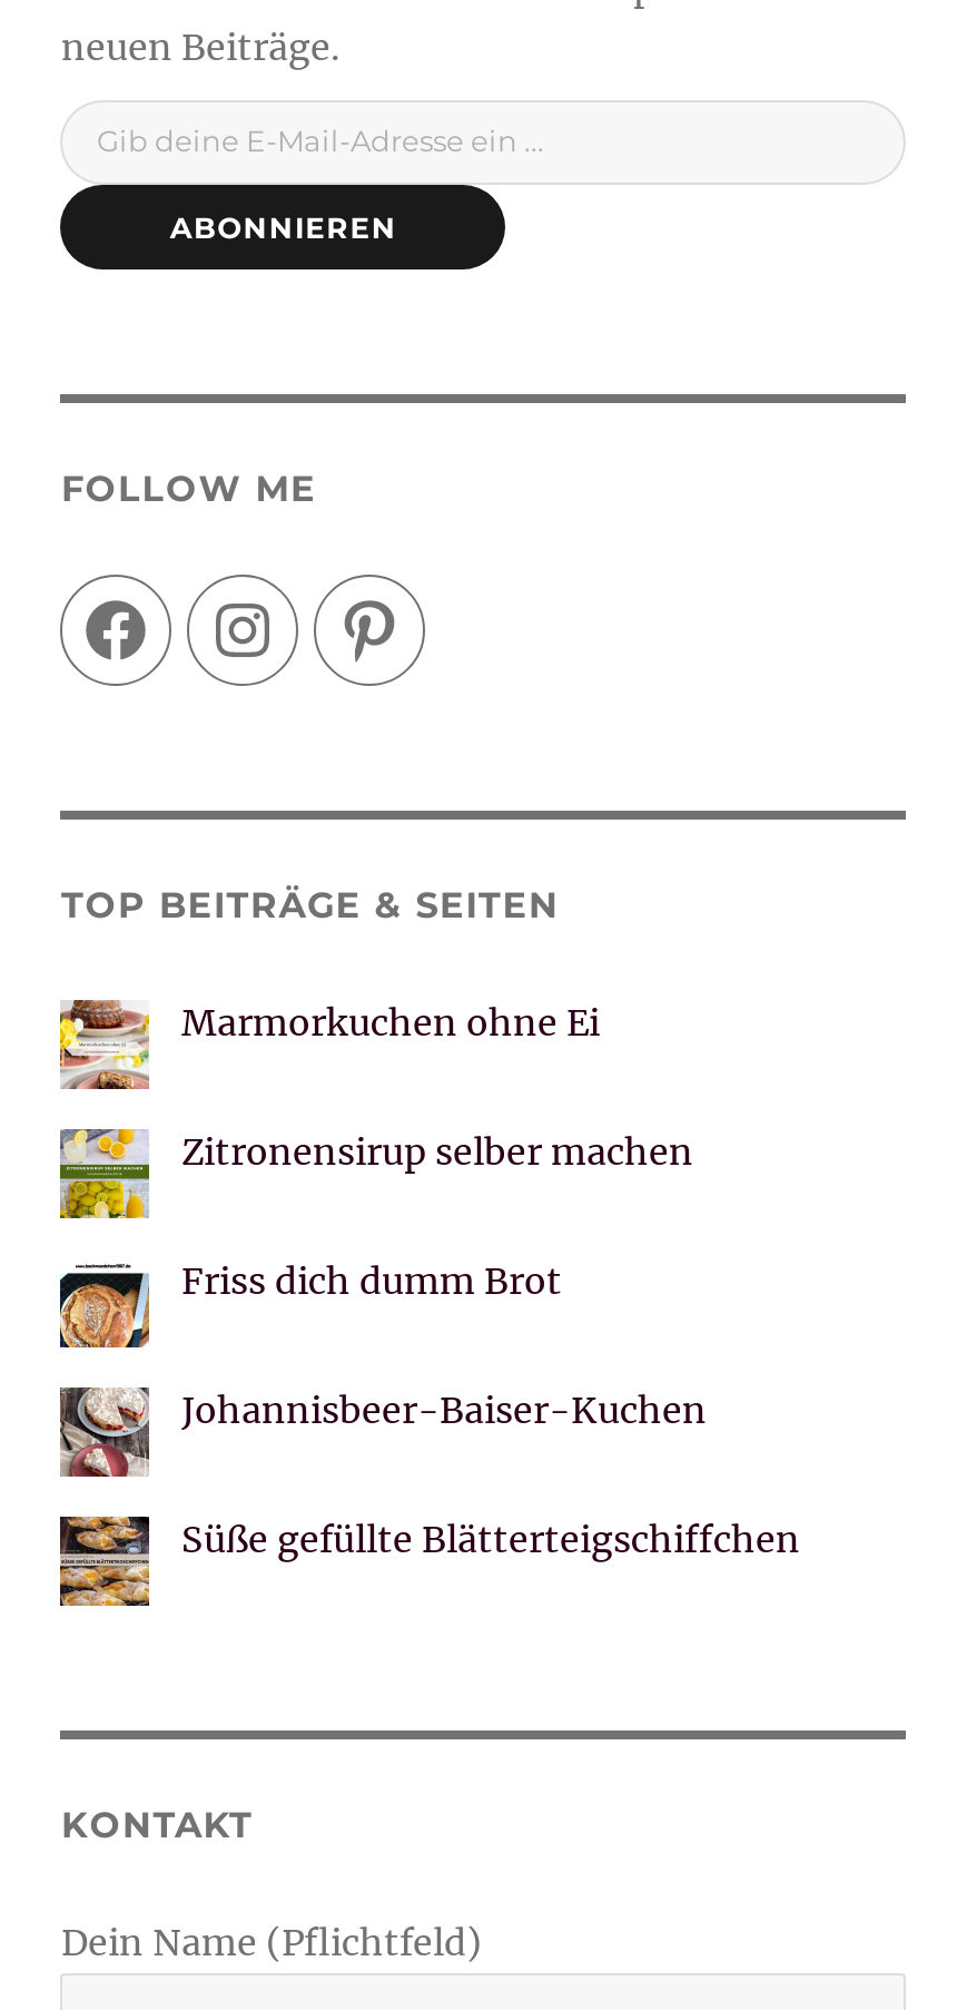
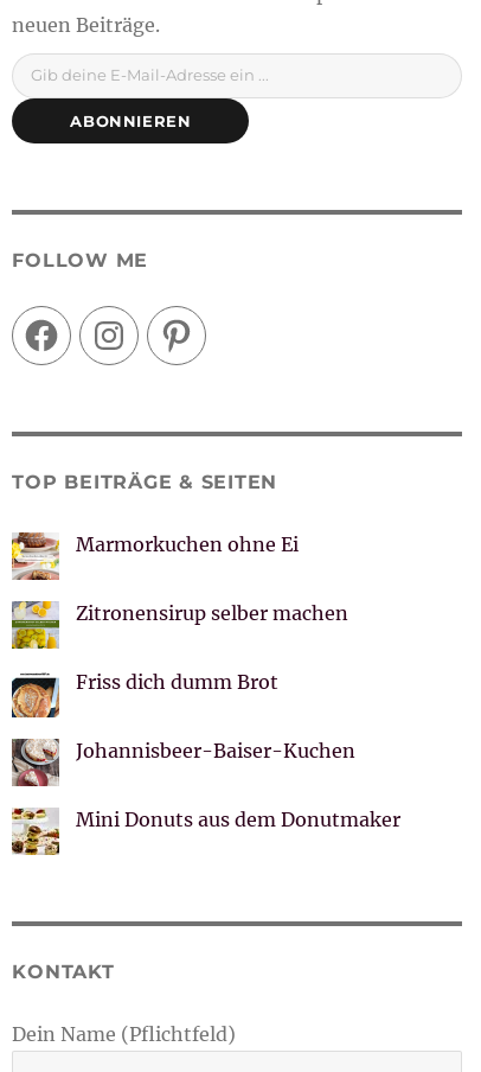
- [image]
- Süße gefüllte Blätterteigschiffchen
+ [image]
+ Mini Donuts aus dem Donutmaker
